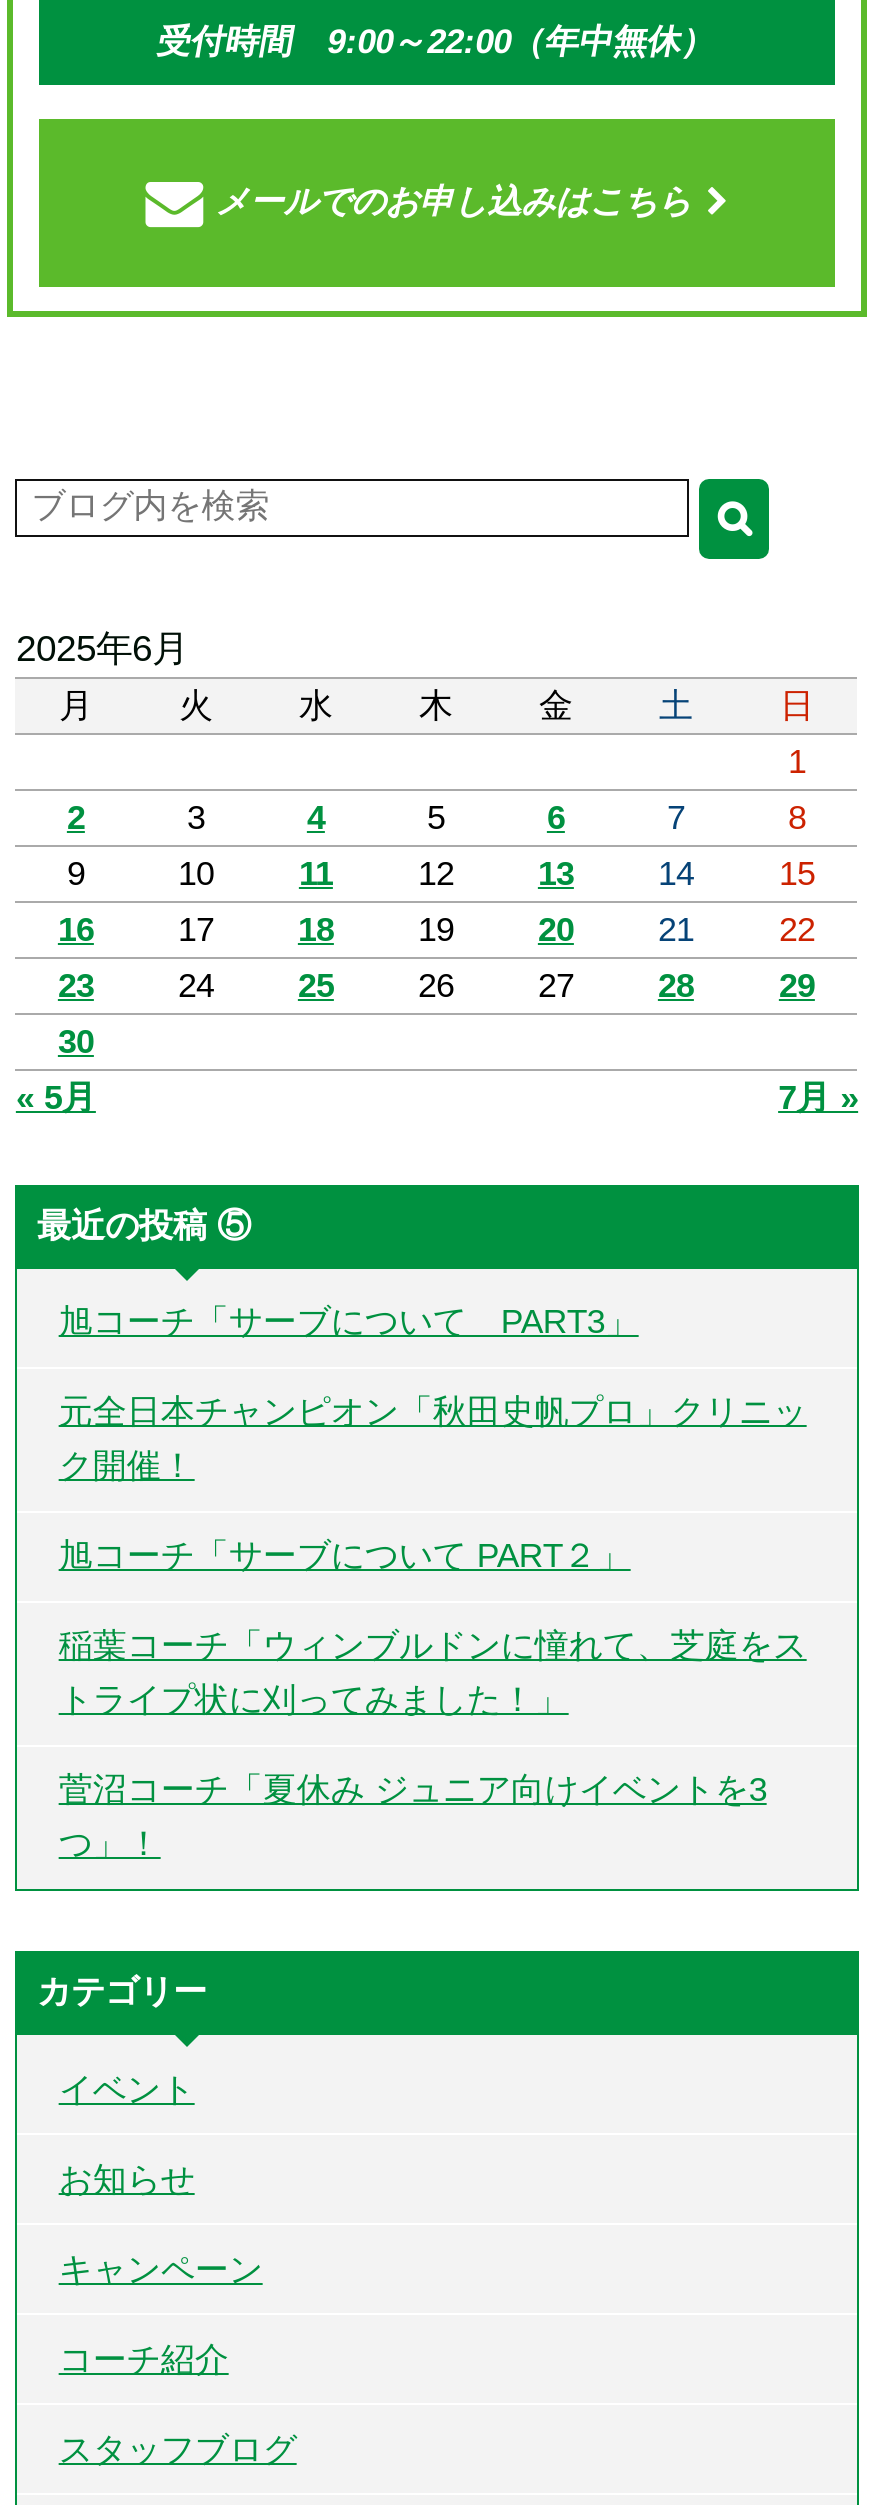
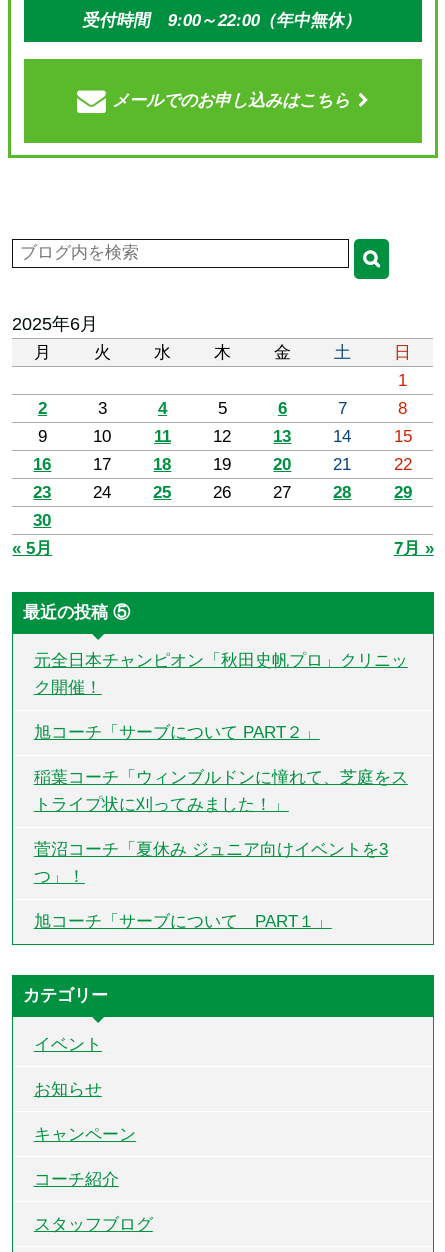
- 旭コーチ「サーブについて PART3」

moved up: 元全日本チャンピオン「秋田史帆プロ」クリニッ | ク開催！ | 旭コーチ「サーブについて PART２」 | トライプ状に刈ってみました！」 | 菅沼コーチ「夏休み ジュニア向けイベントを3 | つ」！

+ 旭コーチ「サーブについて PART１」
